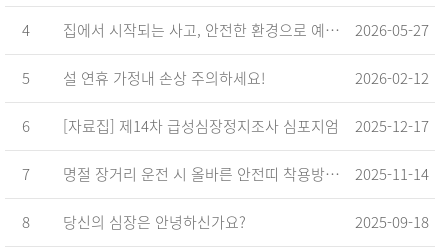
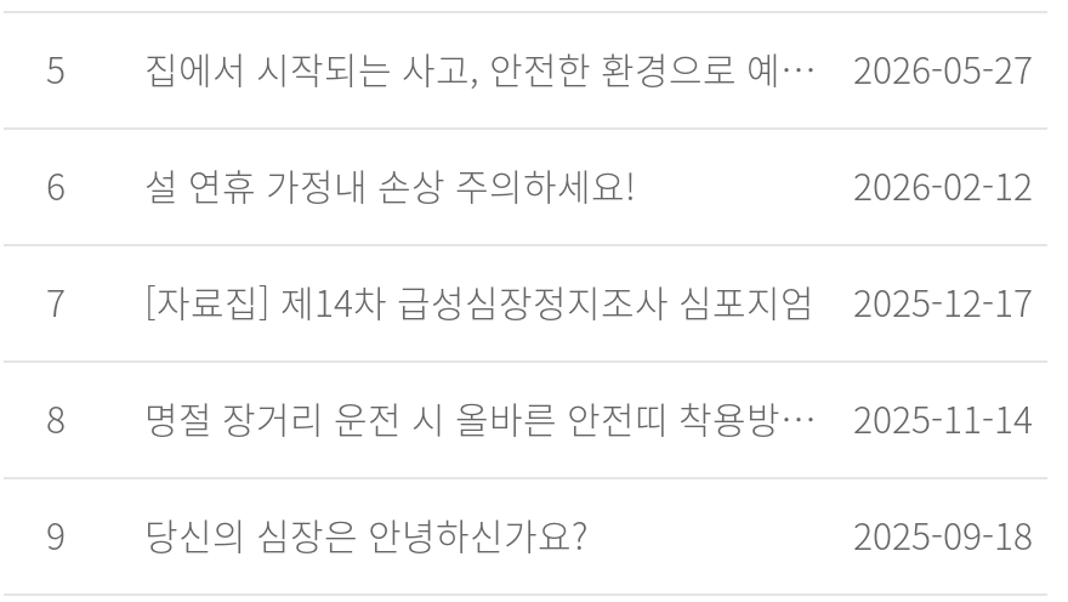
- 4
+ 5

- 5 설 연휴 가정내 손상 주의하세요!
+ 6 설 연휴 가정내 손상 주의하세요!

- 6 [자료집] 제14차 급성심장정지조사 심포지엄 2025-12-17
+ 7 [자료집] 제14차 급성심장정지조사 심포지엄 2025-12-17

- 7
+ 8

- 8 당신의 심장은 안녕하신가요?
+ 9 당신의 심장은 안녕하신가요?
